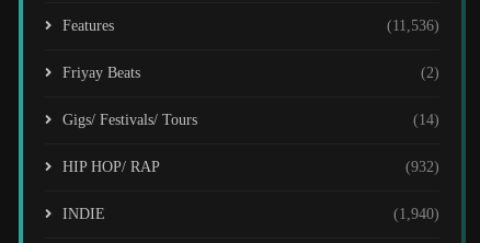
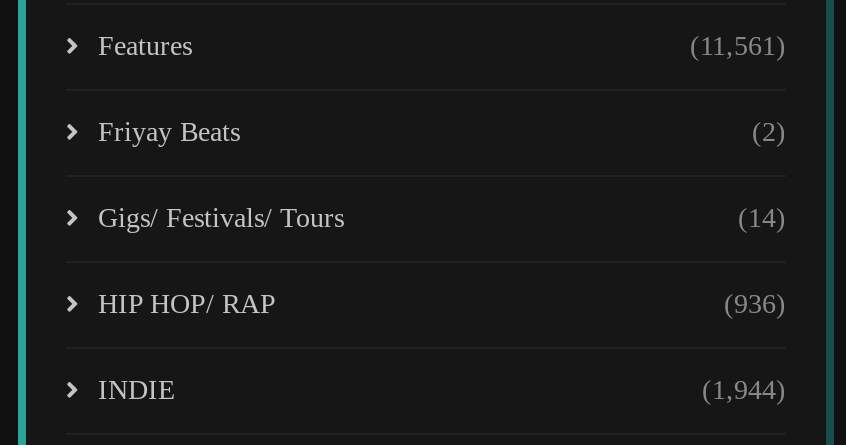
- (11,536)
+ (11,561)

- (932)
+ (936)

- (1,940)
+ (1,944)
